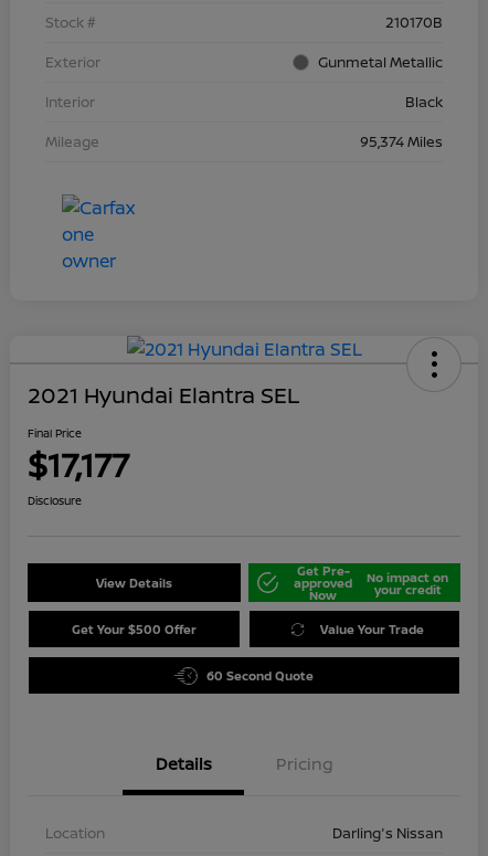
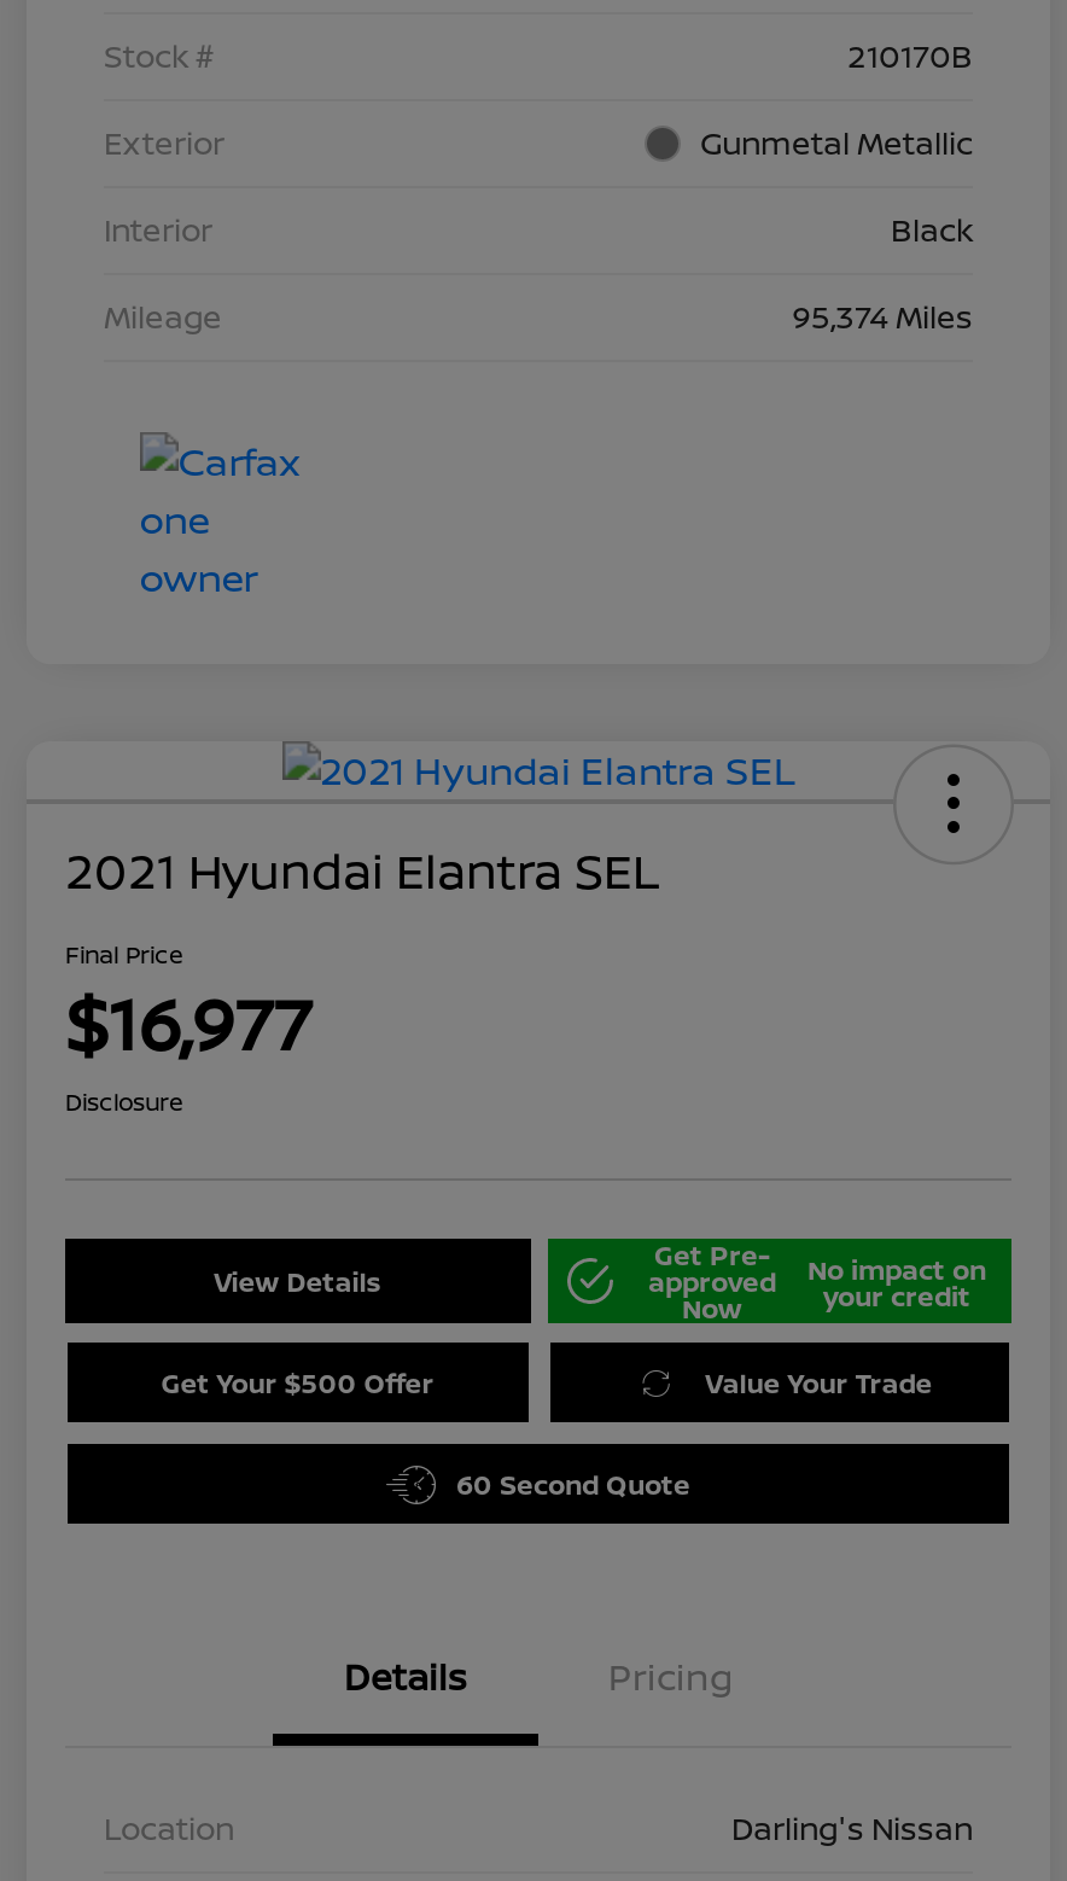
- $17,177
+ $16,977
